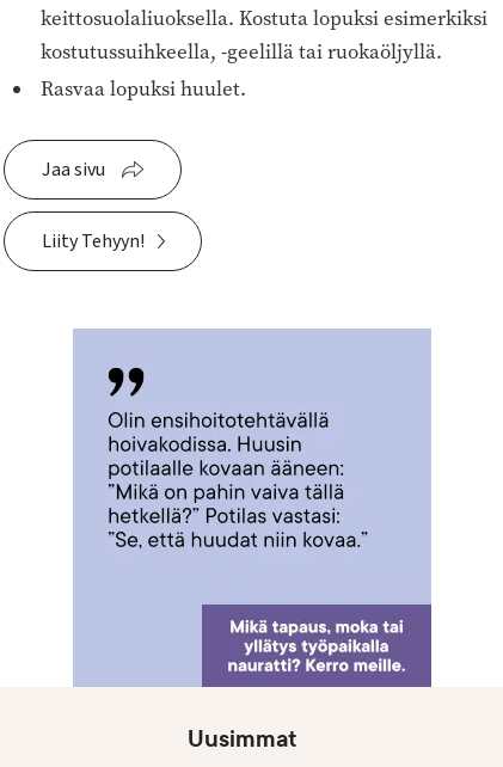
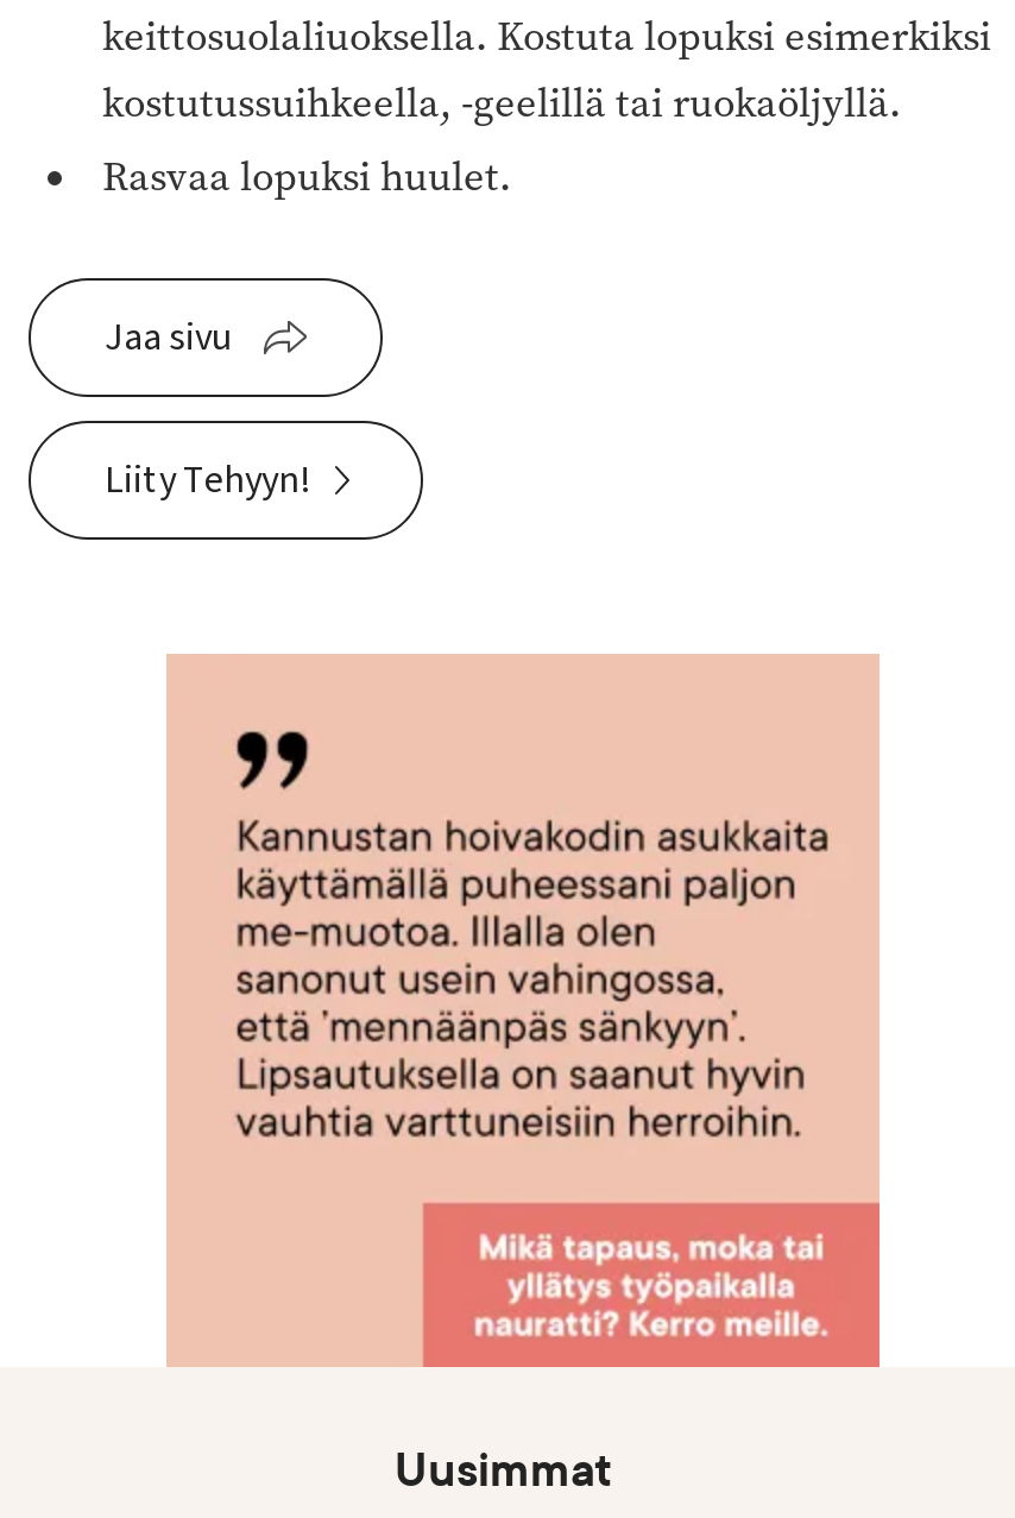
- [image]
+ [image]
